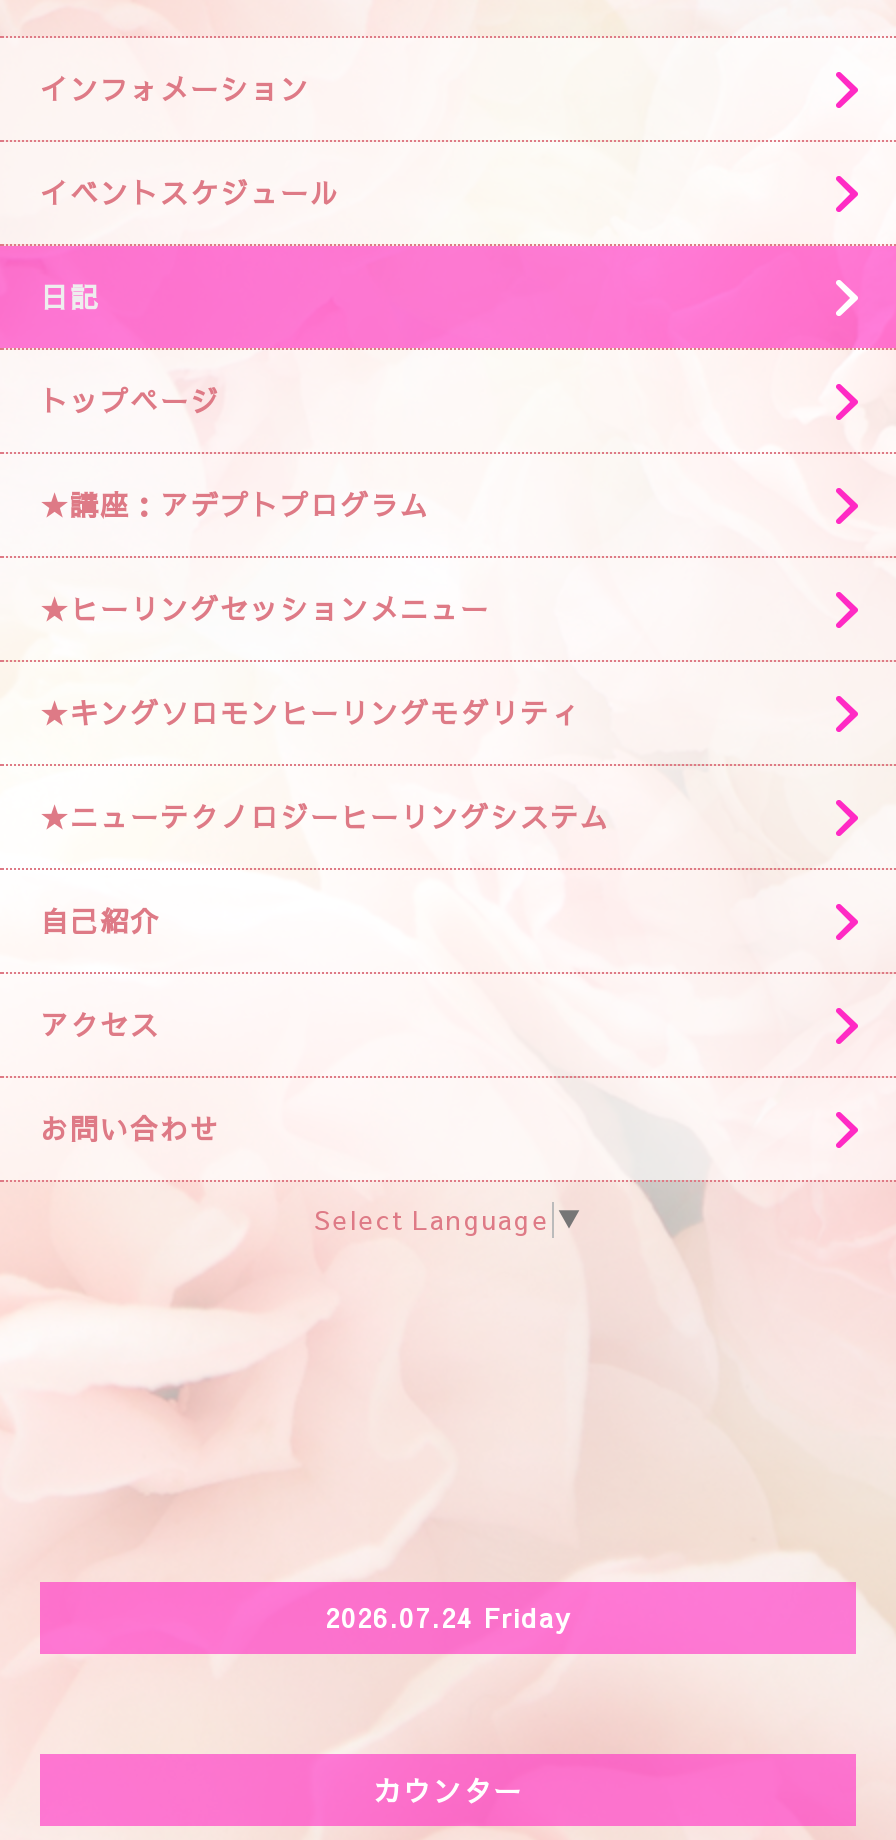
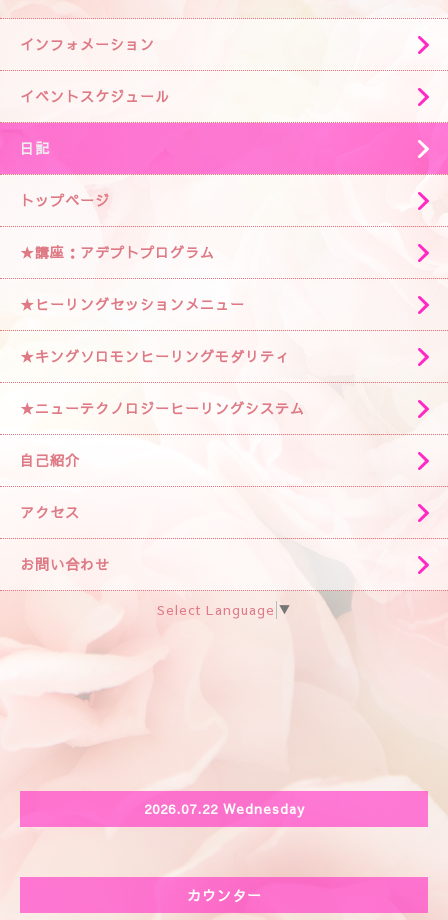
- 2026.07.24 Friday
+ 2026.07.22 Wednesday
